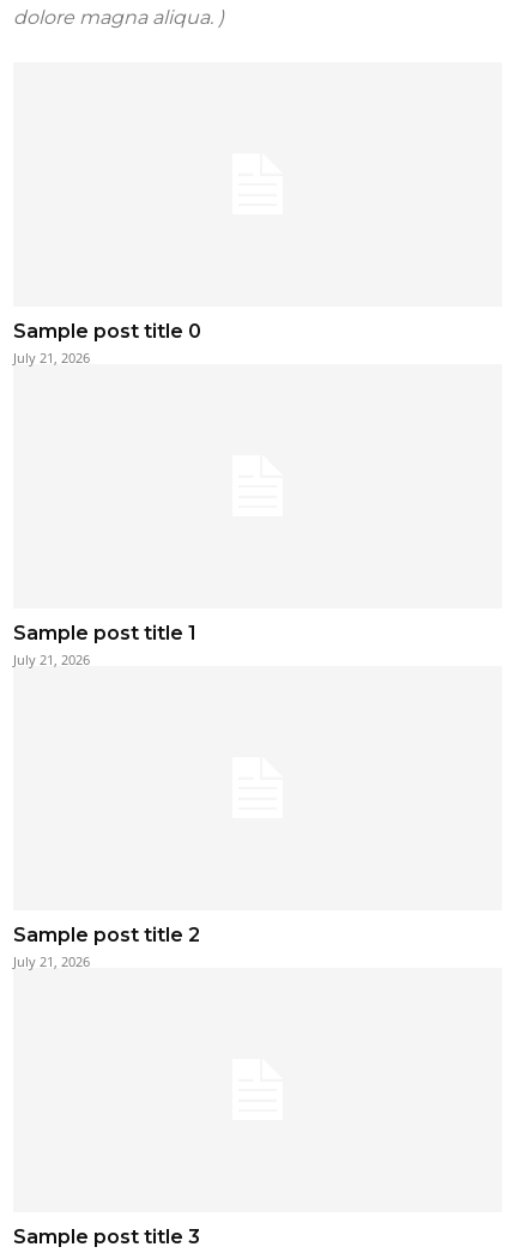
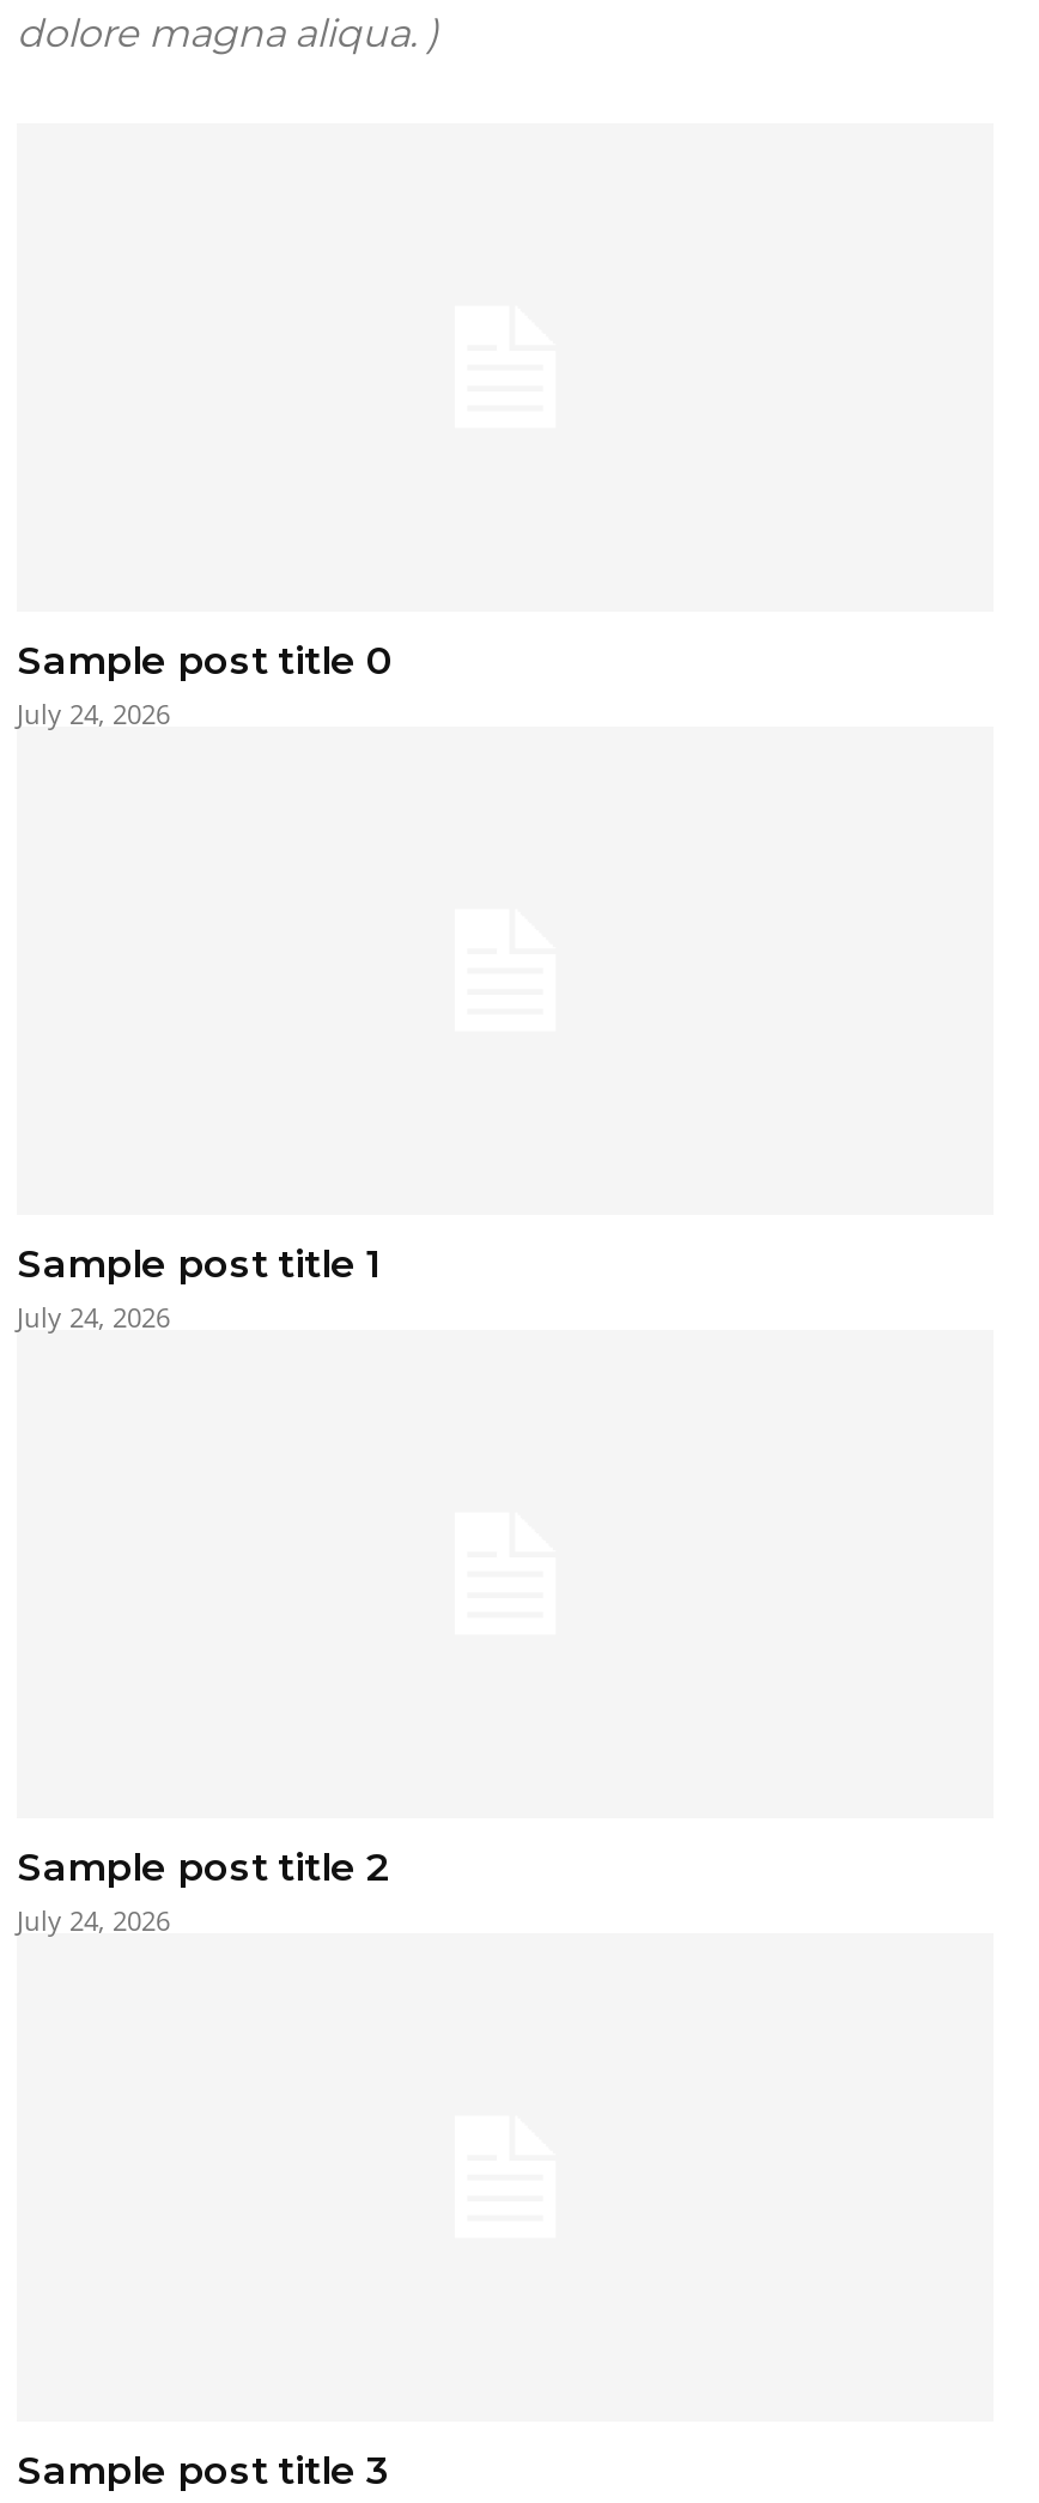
- July 21, 2026
+ July 24, 2026

- July 21, 2026
+ July 24, 2026

- July 21, 2026
+ July 24, 2026
